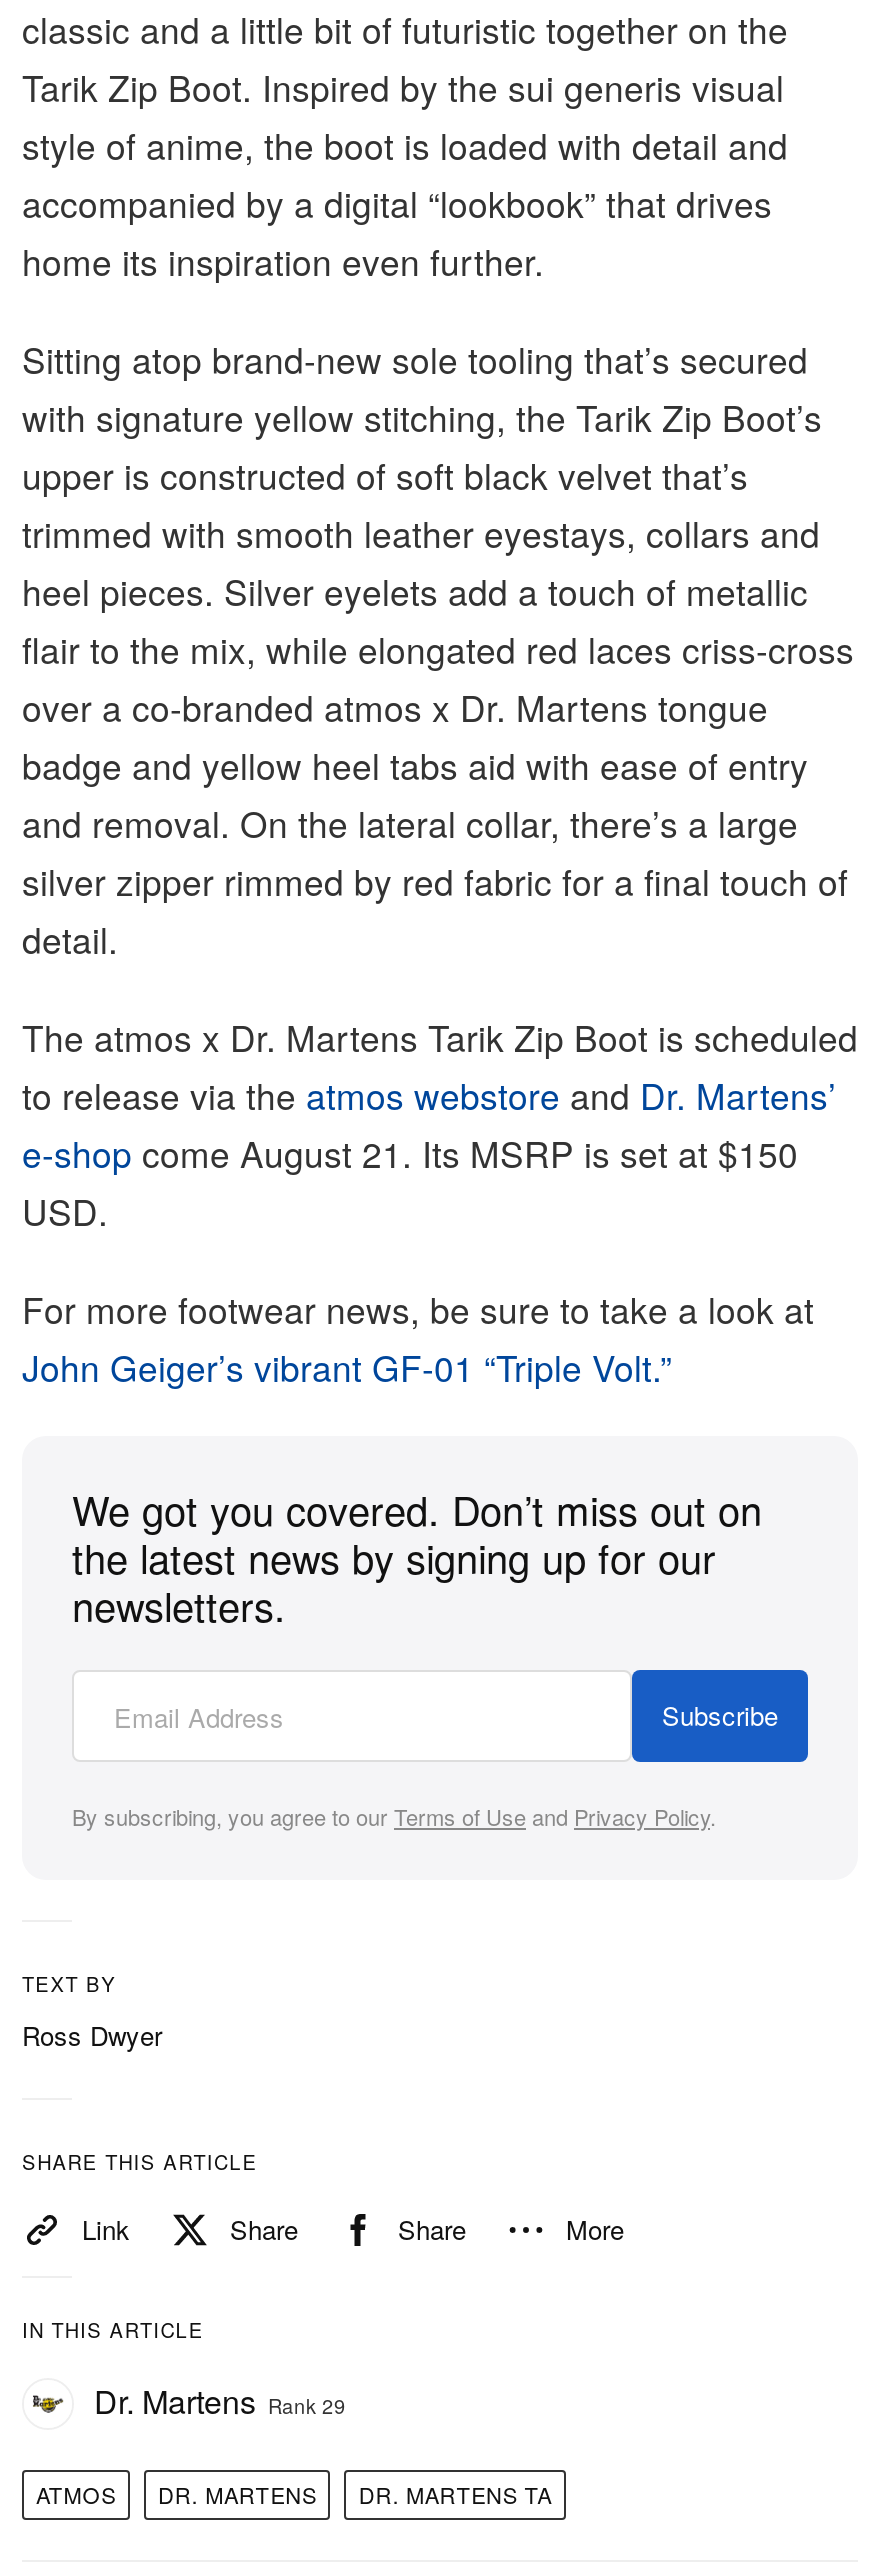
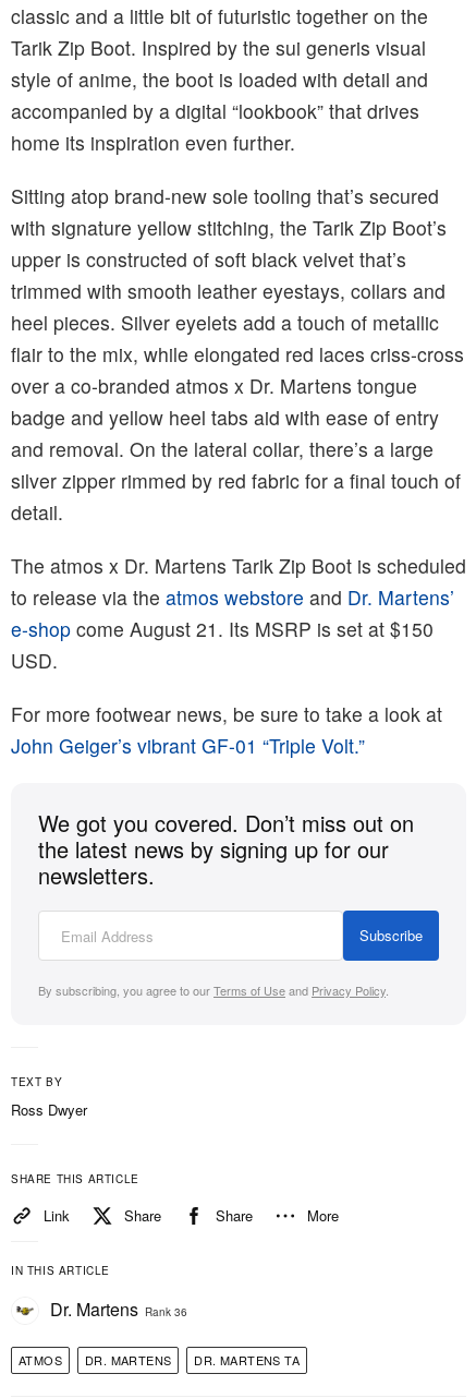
- Dr. Martens Rank 29
+ Dr. Martens Rank 36
